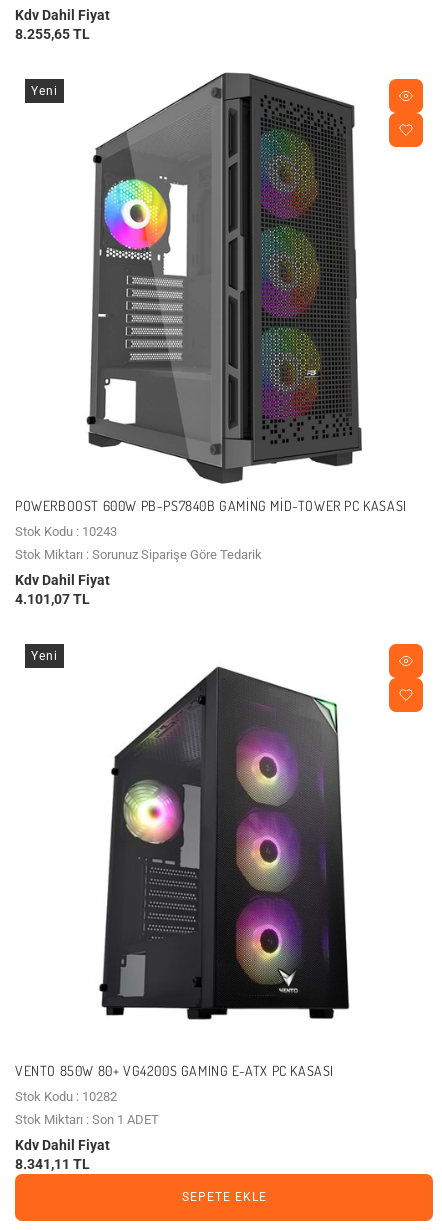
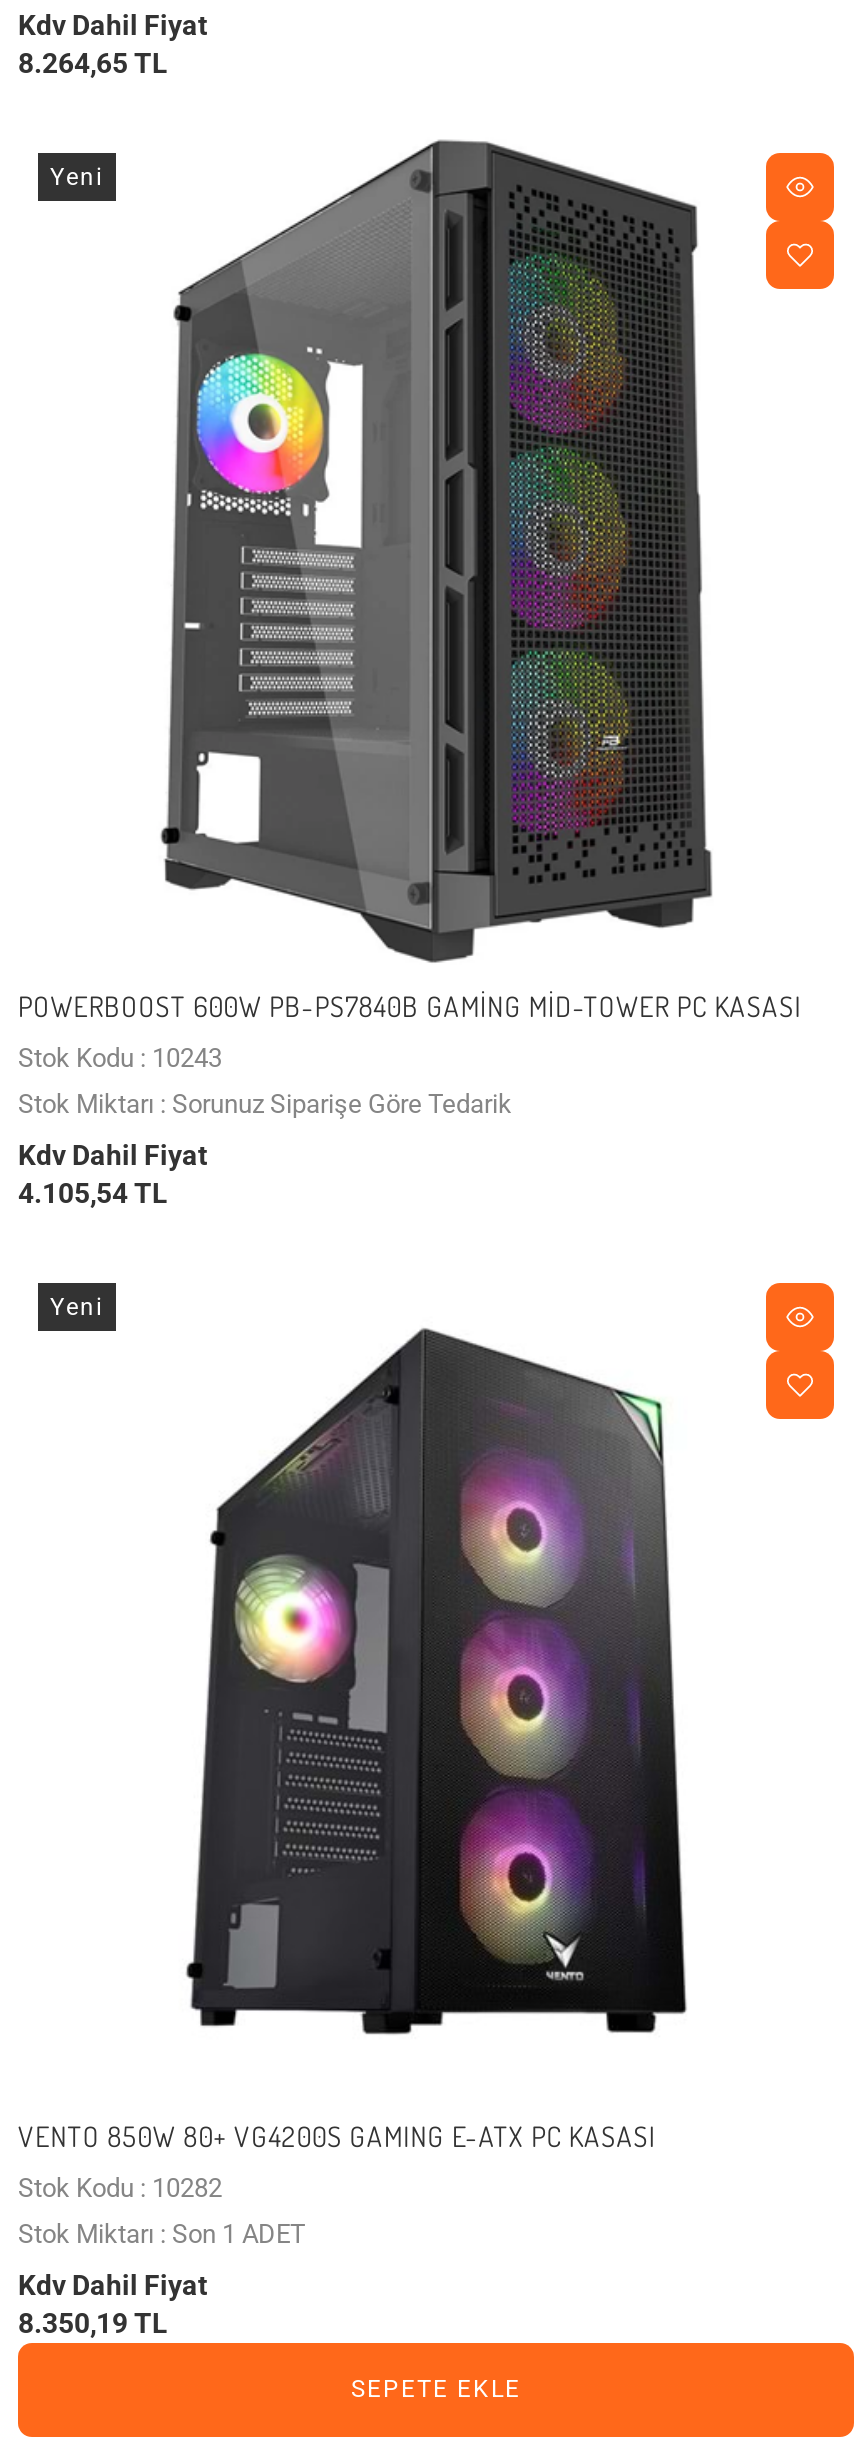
- 8.255,65 TL
+ 8.264,65 TL

- 4.101,07 TL
+ 4.105,54 TL

- 8.341,11 TL
+ 8.350,19 TL
